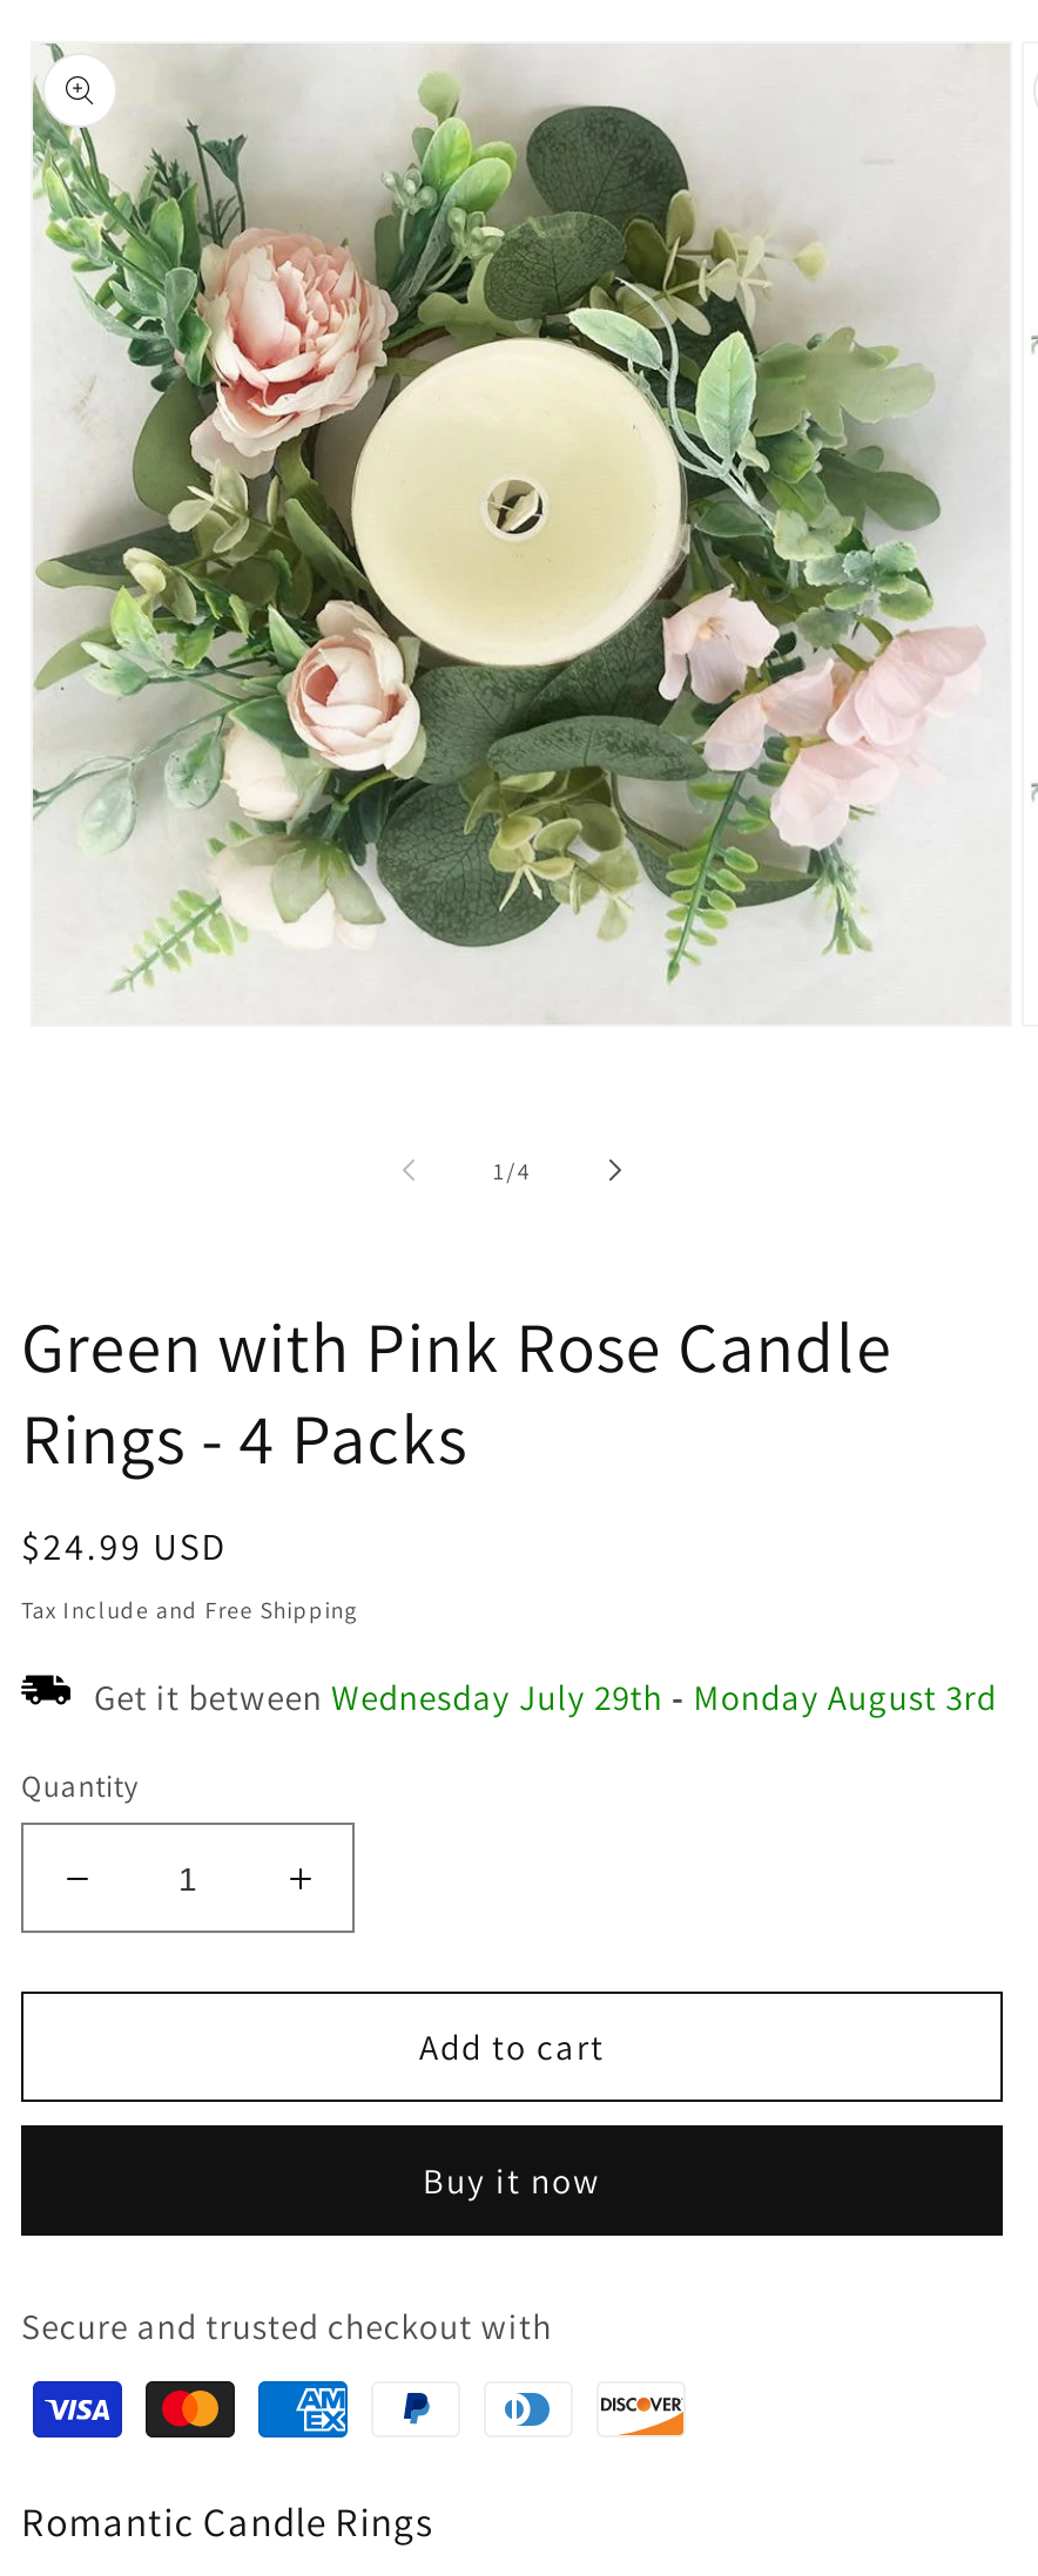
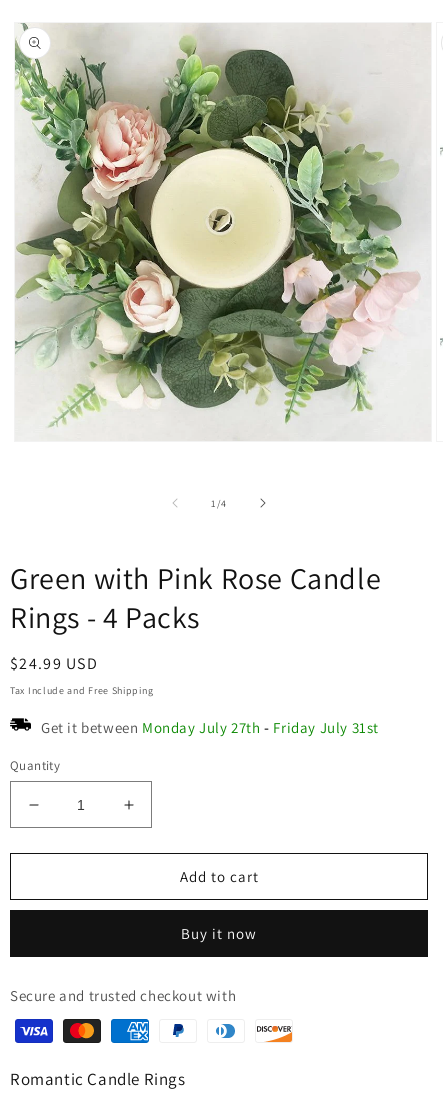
- Get it between Wednesday July 29th - Monday August 3rd
+ Get it between Monday July 27th - Friday July 31st
